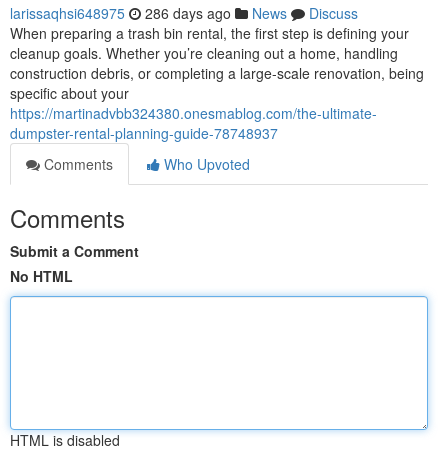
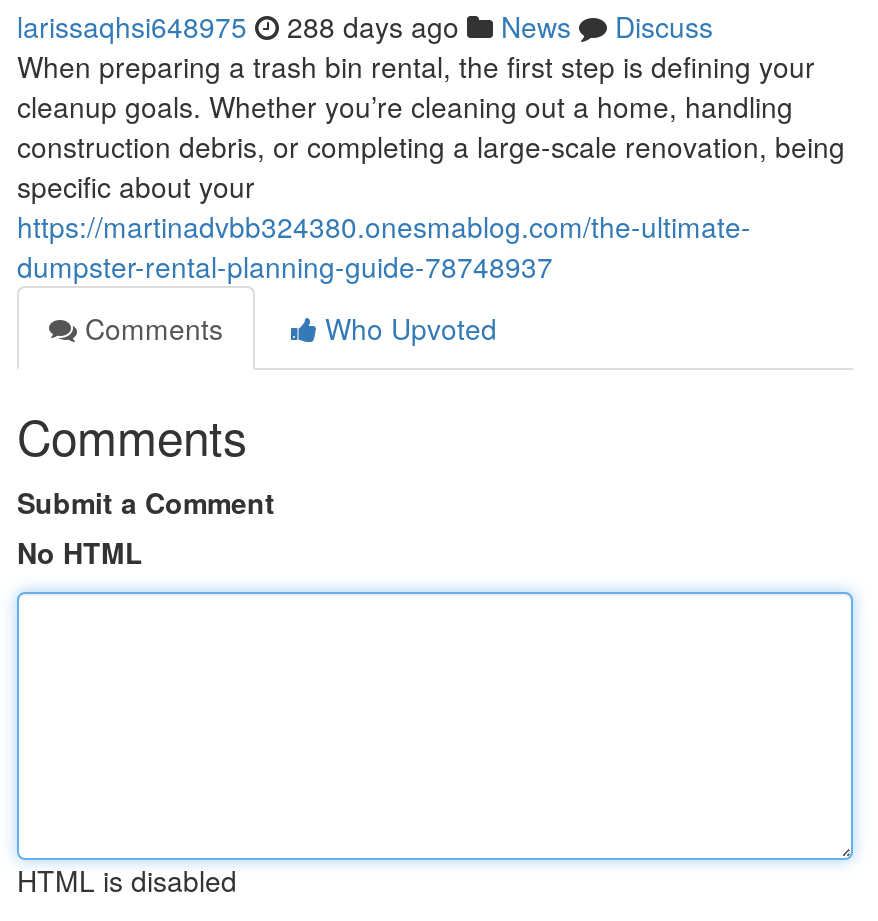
- larissaqhsi648975 286 days ago News Discuss
+ larissaqhsi648975 288 days ago News Discuss
